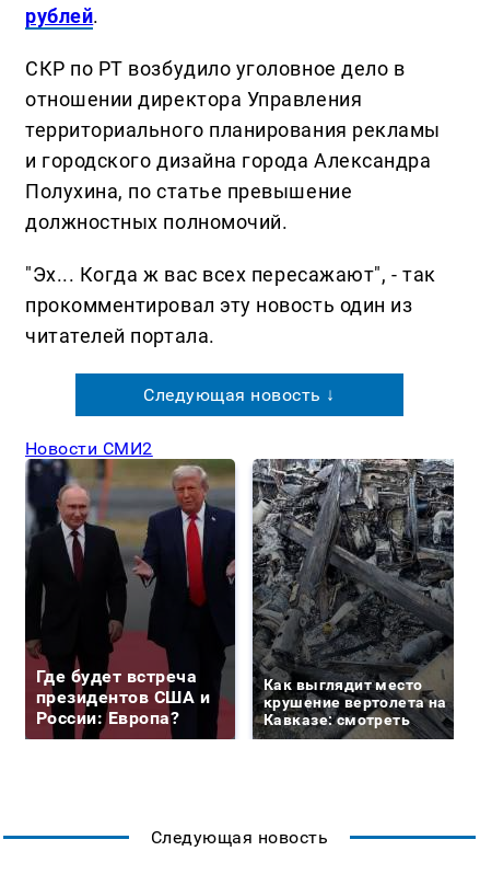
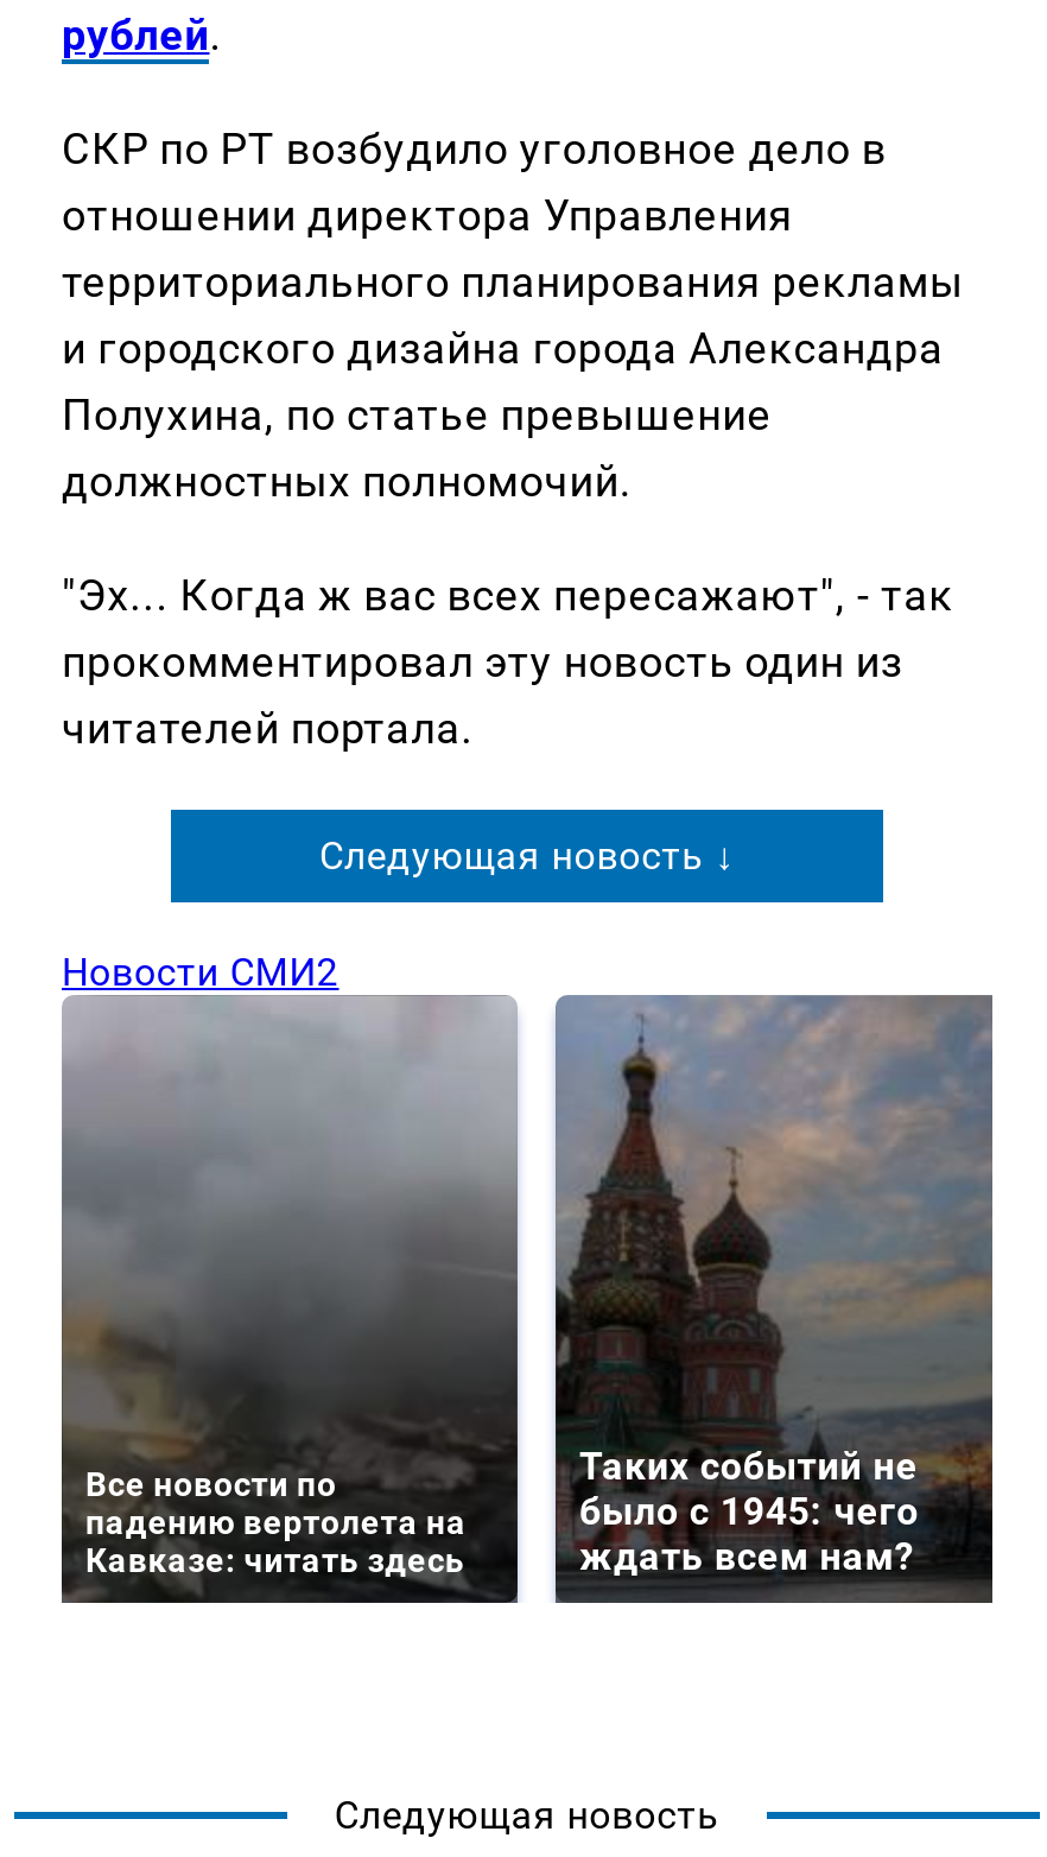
- [image]
- Где будет встреча
- президентов США и
- России: Европа?
+ [image]
+ Все новости по
+ падению вертолета на
+ Кавказе: читать здесь

- [image]
- Как выглядит место
- крушение вертолета на
- Кавказе: смотреть
+ [image]
+ Таких событий не
+ было с 1945: чего
+ ждать всем нам?
